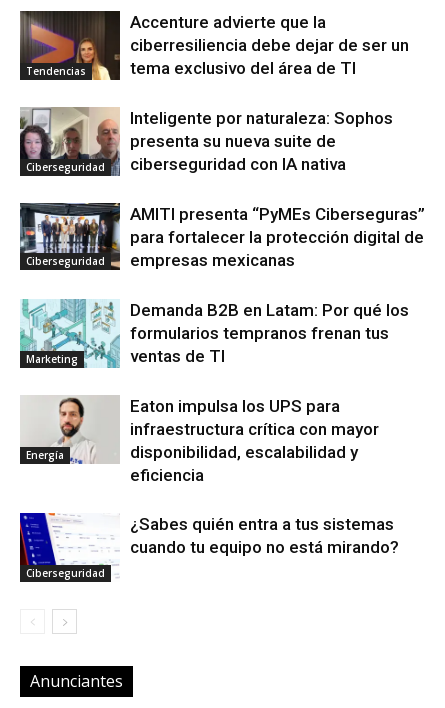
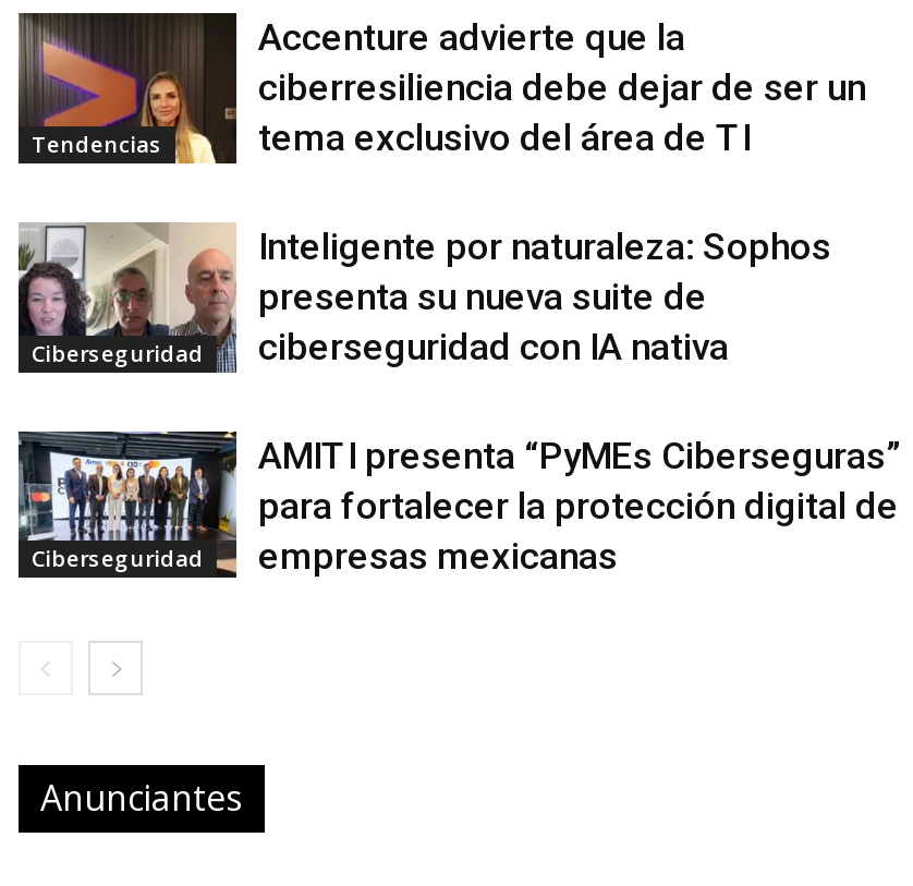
- [image]
- Marketing

- Demanda B2B en Latam: Por qué los
- formularios tempranos frenan tus
- ventas de TI

- [image]
- Energía

- Eaton impulsa los UPS para
- infraestructura crítica con mayor
- disponibilidad, escalabilidad y
- eficiencia

- [image]
- Ciberseguridad

- ¿Sabes quién entra a tus sistemas
- cuando tu equipo no está mirando?
